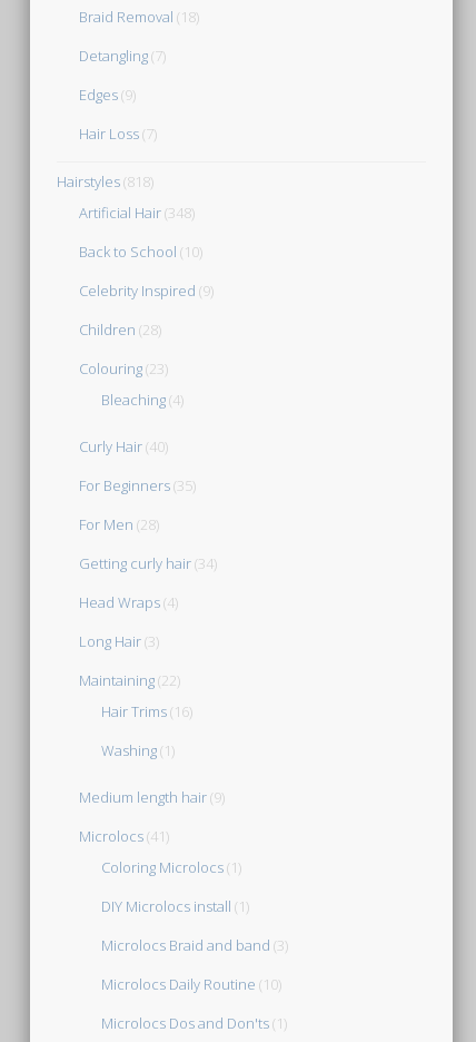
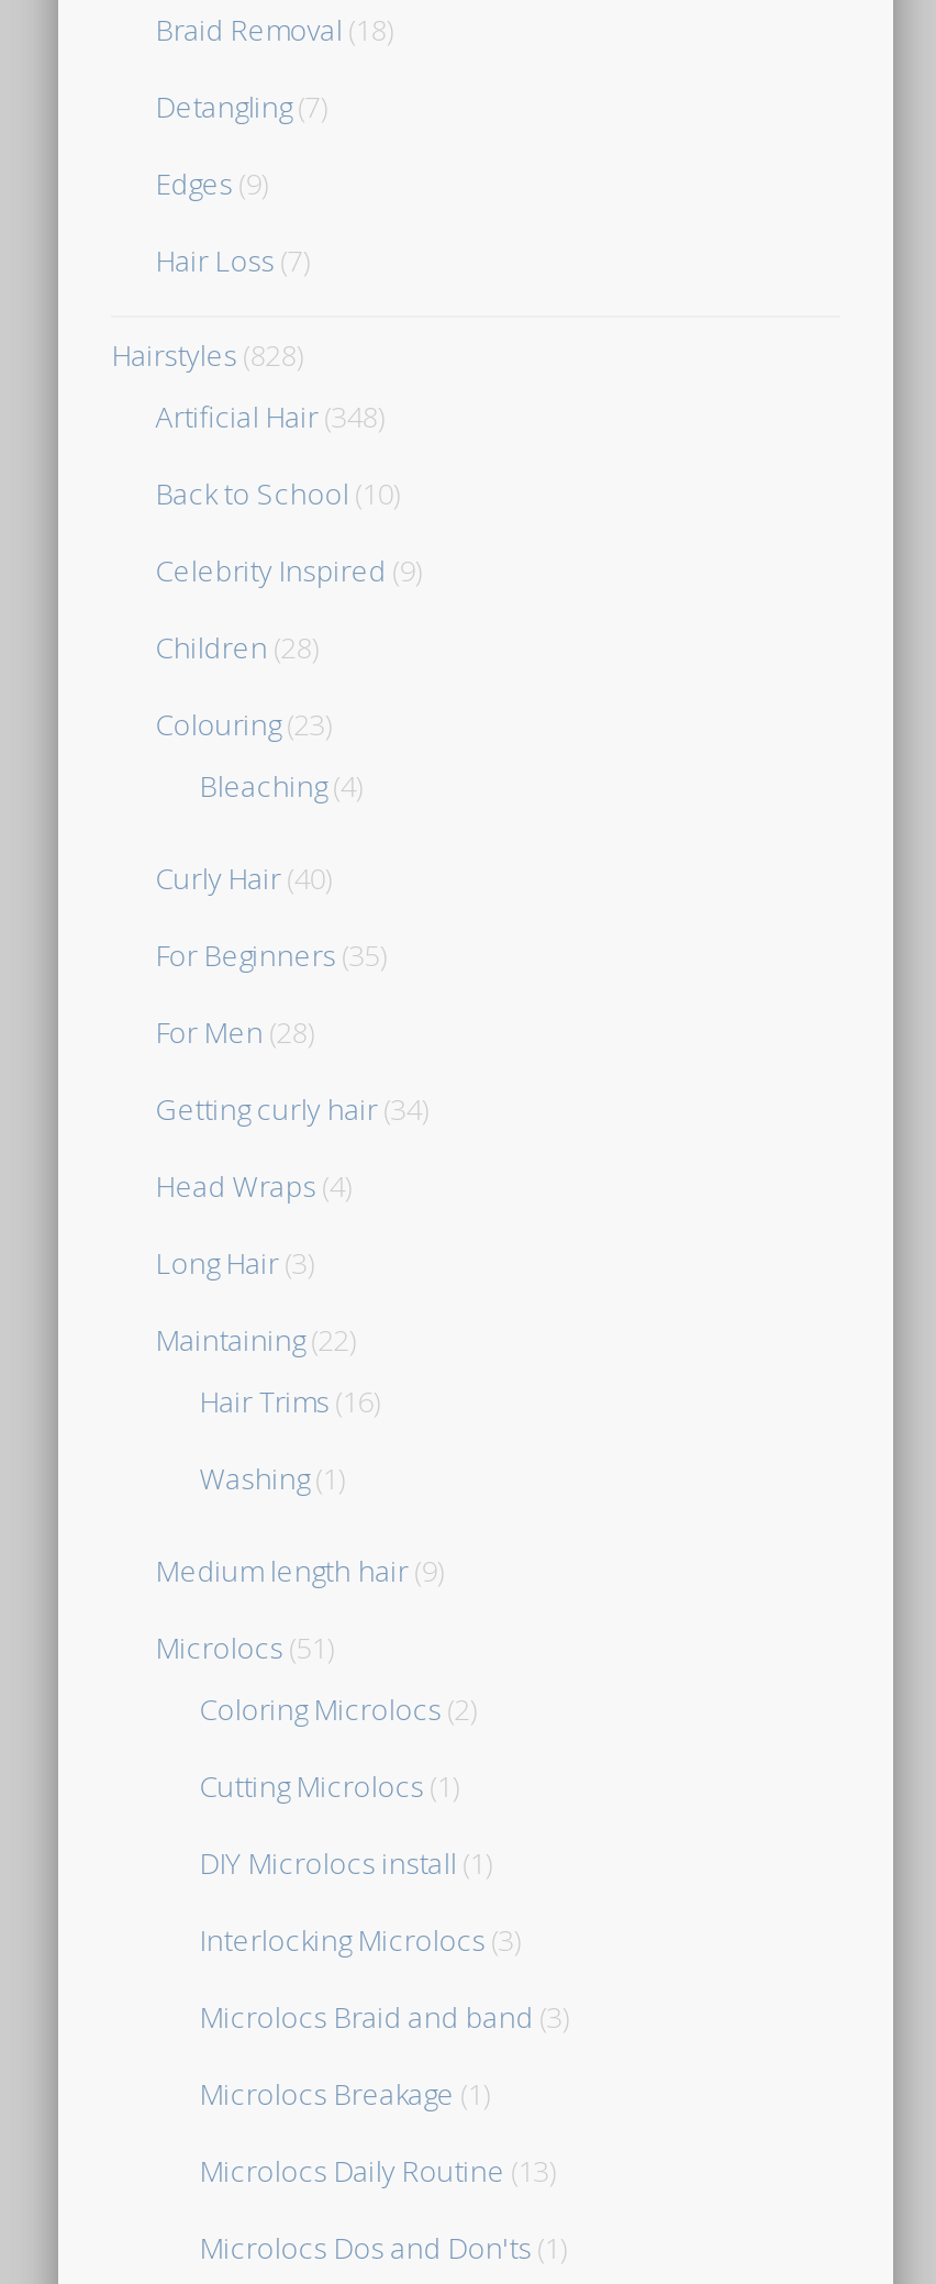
- Hairstyles (818)
+ Hairstyles (828)

- Microlocs(41)
- Coloring Microlocs(1)
+ Microlocs (51)
+ Coloring Microlocs (2)
+ Cutting Microlocs (1)

+ Interlocking Microlocs (3)

- Microlocs Daily Routine (10)
+ Microlocs Breakage (1)
+ Microlocs Daily Routine (13)
